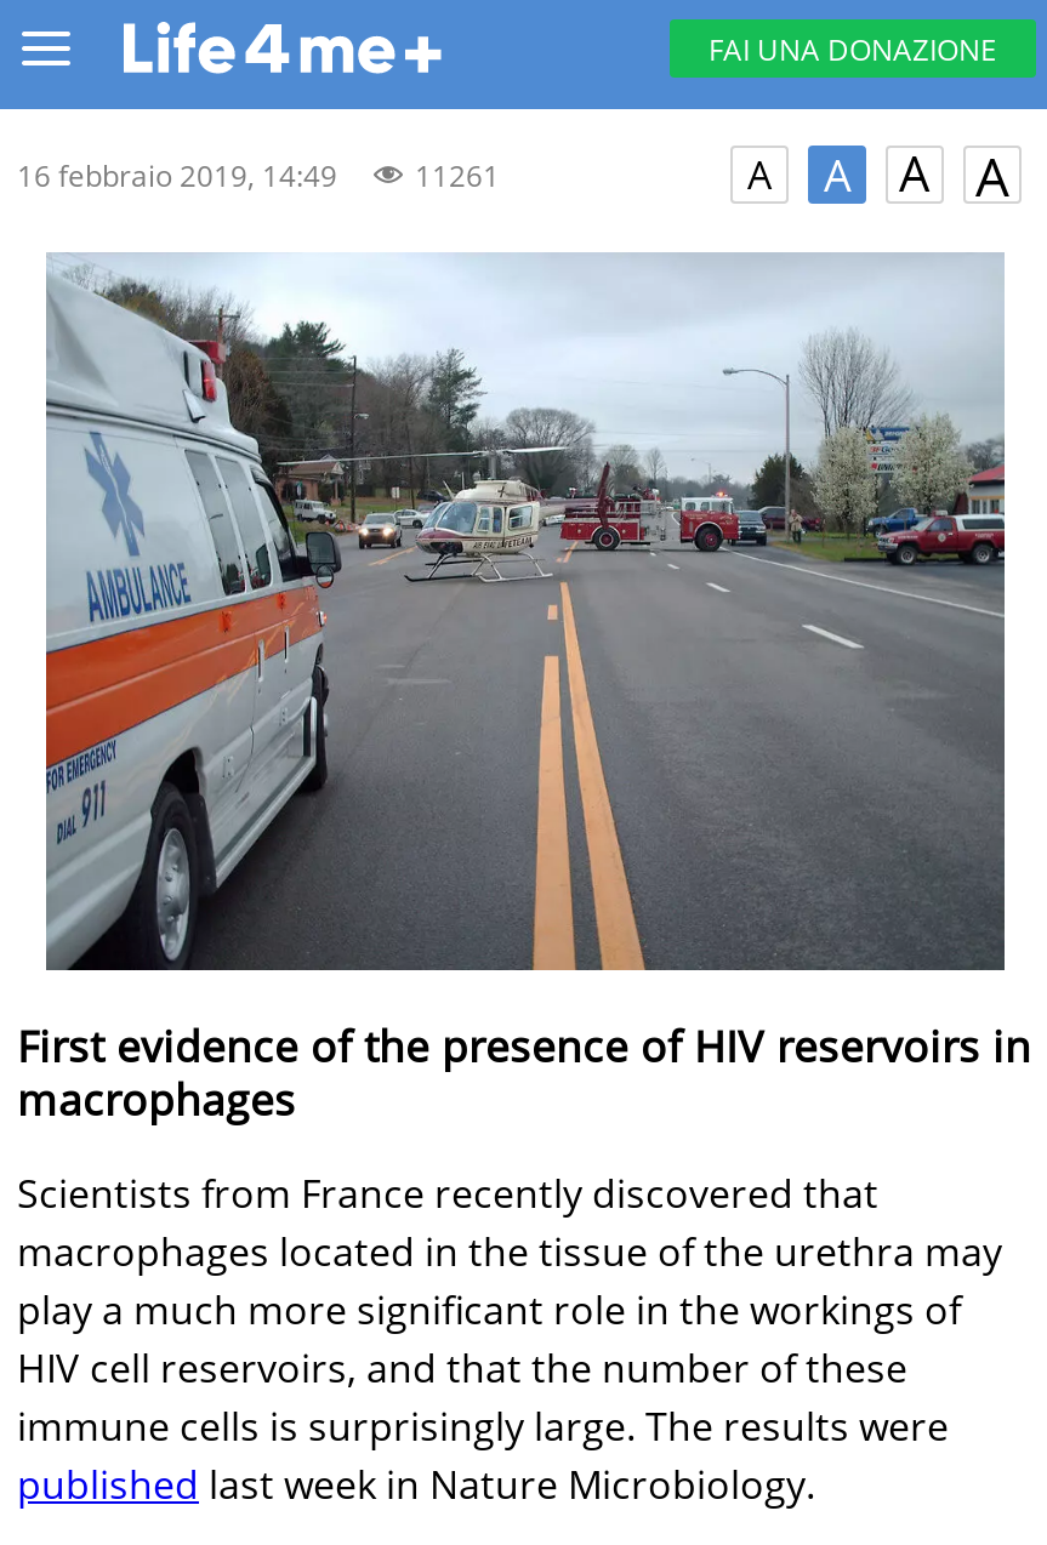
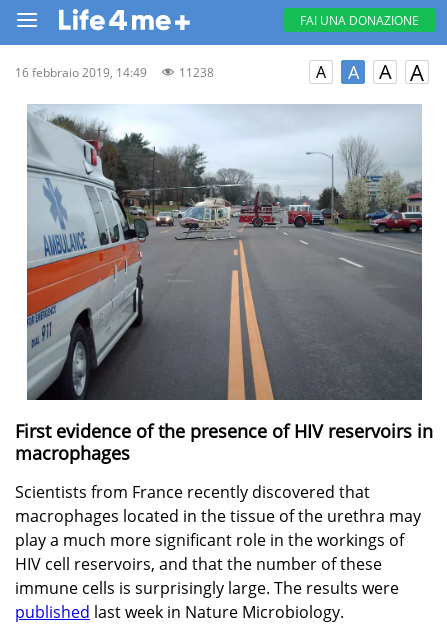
- 16 febbraio 2019, 14:49 11261
+ 16 febbraio 2019, 14:49 11238
